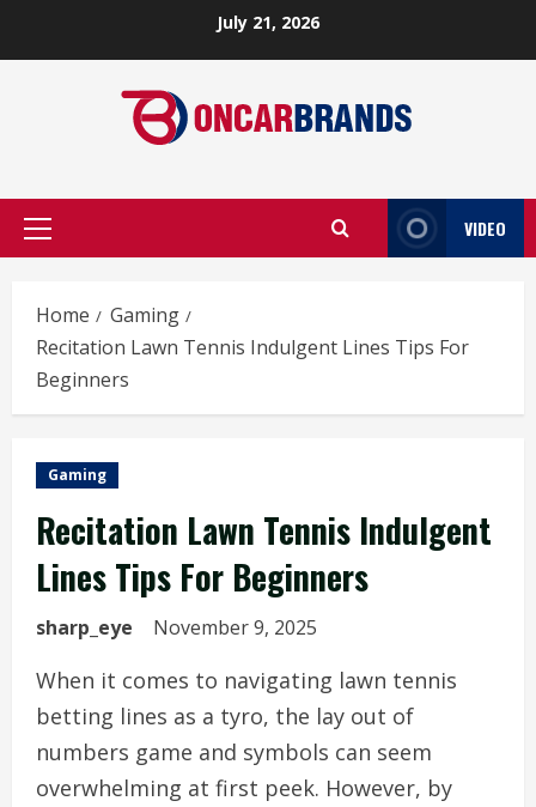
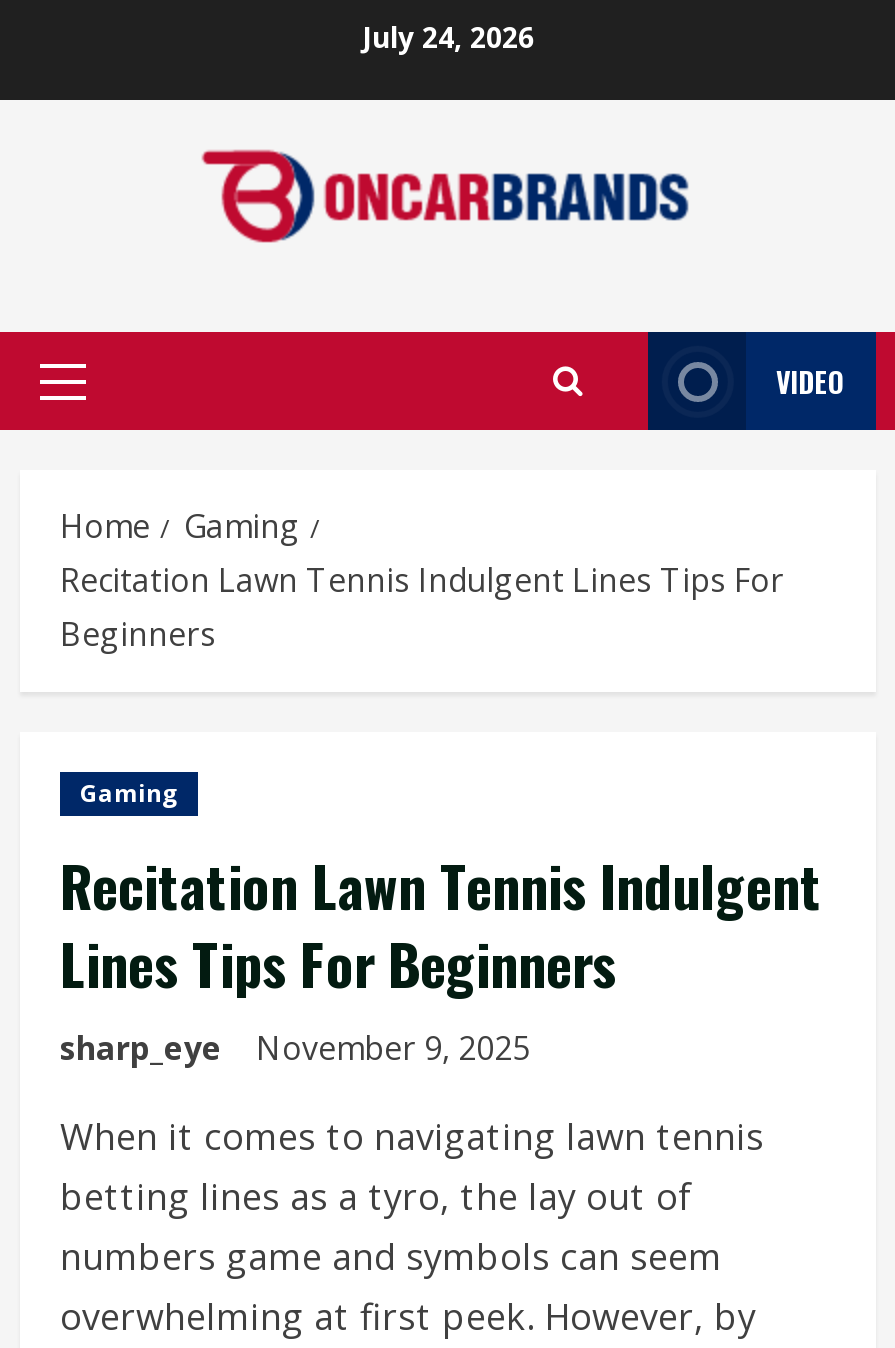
- July 21, 2026
+ July 24, 2026
